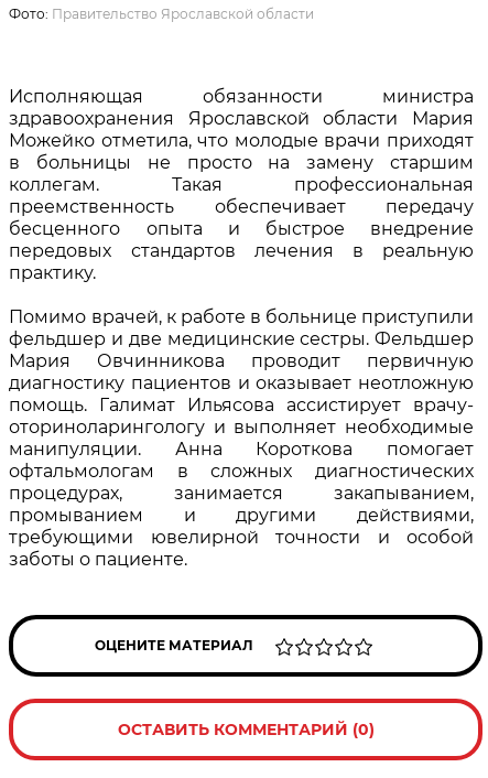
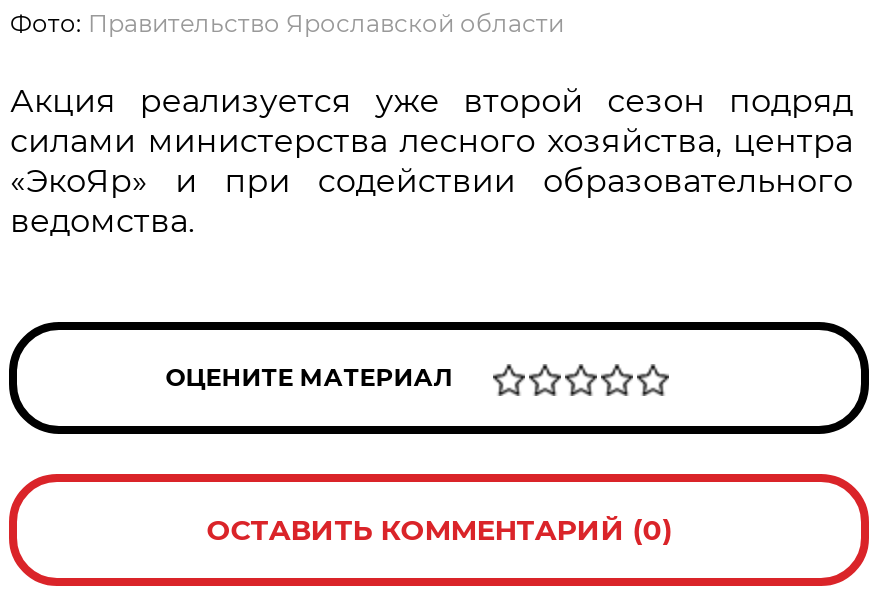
- Исполняющая обязанности министра
- здравоохранения Ярославской области Мария
- Можейко отметила, что молодые врачи приходят
- в больницы не просто на замену старшим
- коллегам. Такая профессиональная
- преемственность обеспечивает передачу
- бесценного опыта и быстрое внедрение
- передовых стандартов лечения в реальную
- практику.
- Помимо врачей, к работе в больнице приступили
- фельдшер и две медицинские сестры. Фельдшер
- Мария Овчинникова проводит первичную
- диагностику пациентов и оказывает неотложную
- помощь. Галимат Ильясова ассистирует врачу-
- оториноларингологу и выполняет необходимые
- манипуляции. Анна Короткова помогает
- офтальмологам в сложных диагностических
- процедурах, занимается закапыванием,
- промыванием и другими действиями,
- требующими ювелирной точности и особой
- заботы о пациенте.
+ Акция реализуется уже второй сезон подряд
+ силами министерства лесного хозяйства, центра
+ «ЭкоЯр» и при содействии образовательного
+ ведомства.
